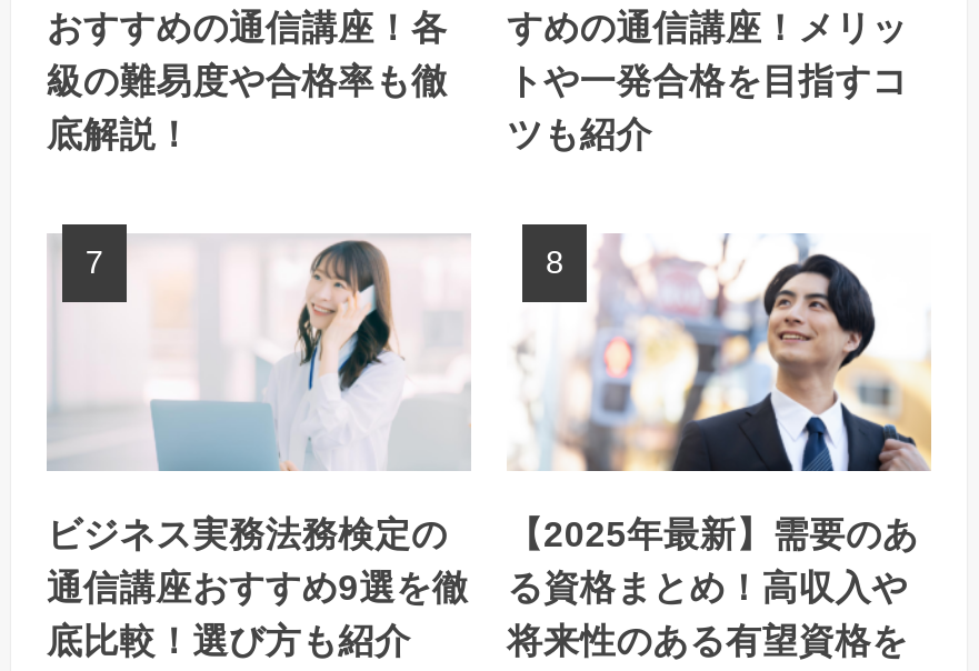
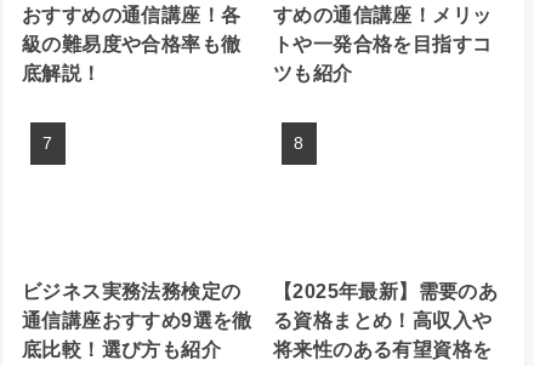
- [image]

- [image]
